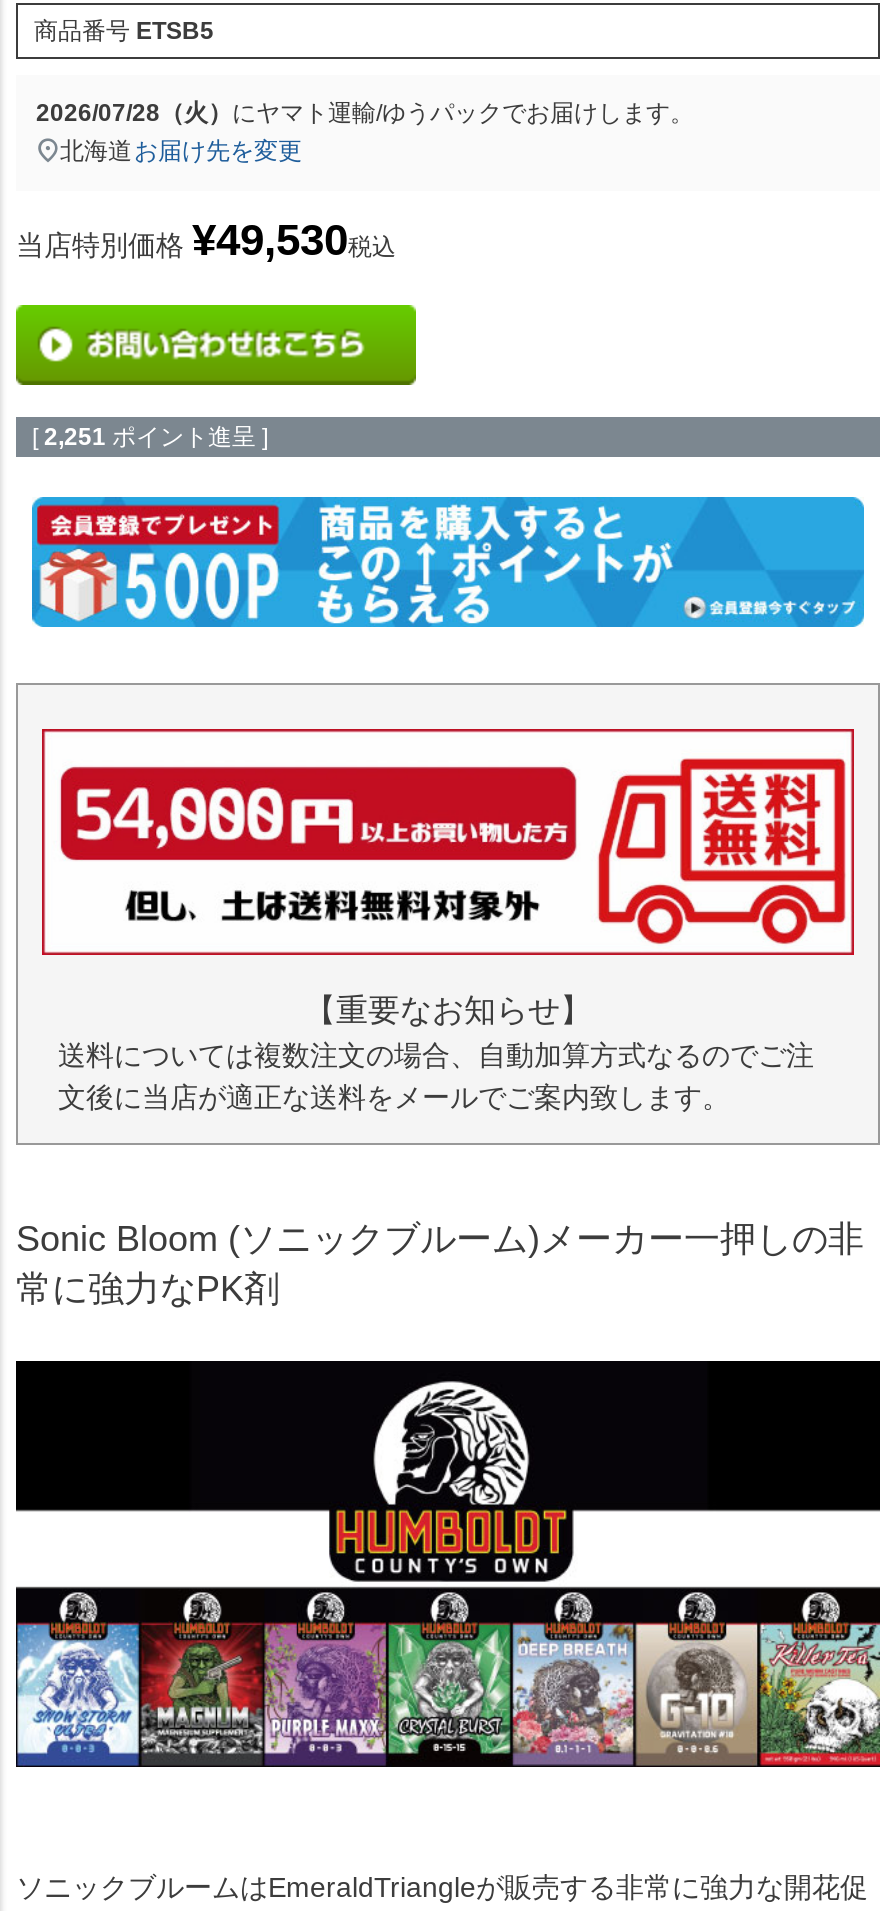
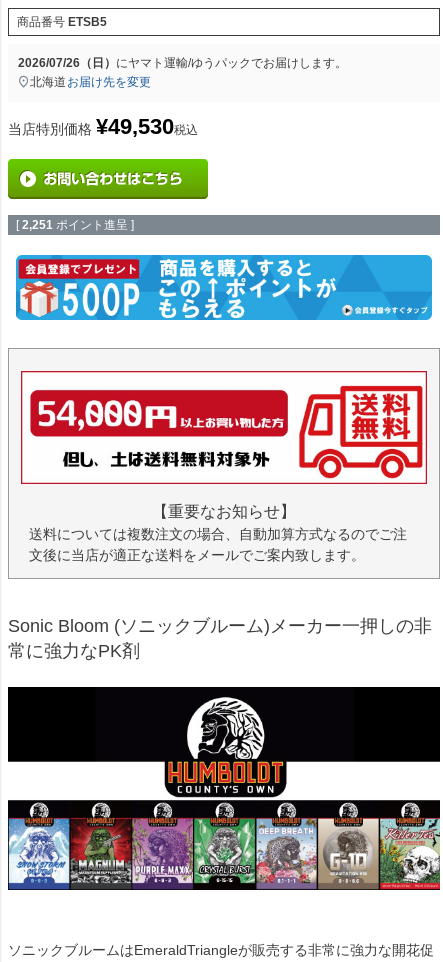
- 2026/07/28（火）にヤマト運輸/ゆうパックでお届けします。
+ 2026/07/26（日）にヤマト運輸/ゆうパックでお届けします。
